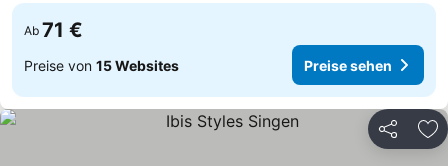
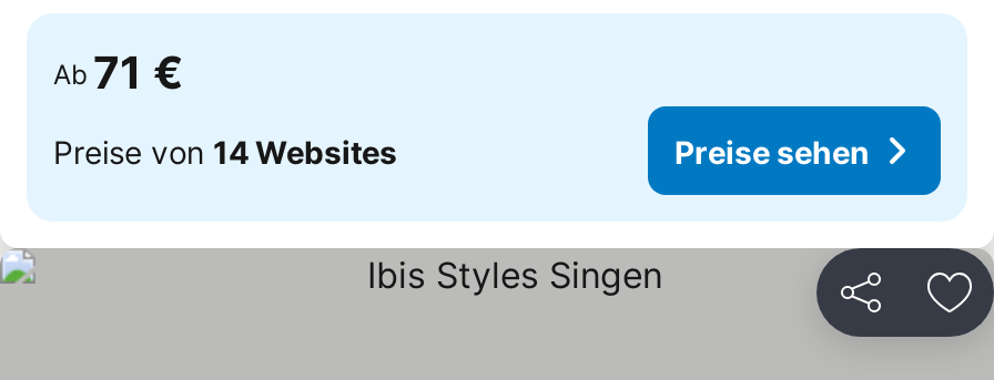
- Preise von 15 Websites
+ Preise von 14 Websites
